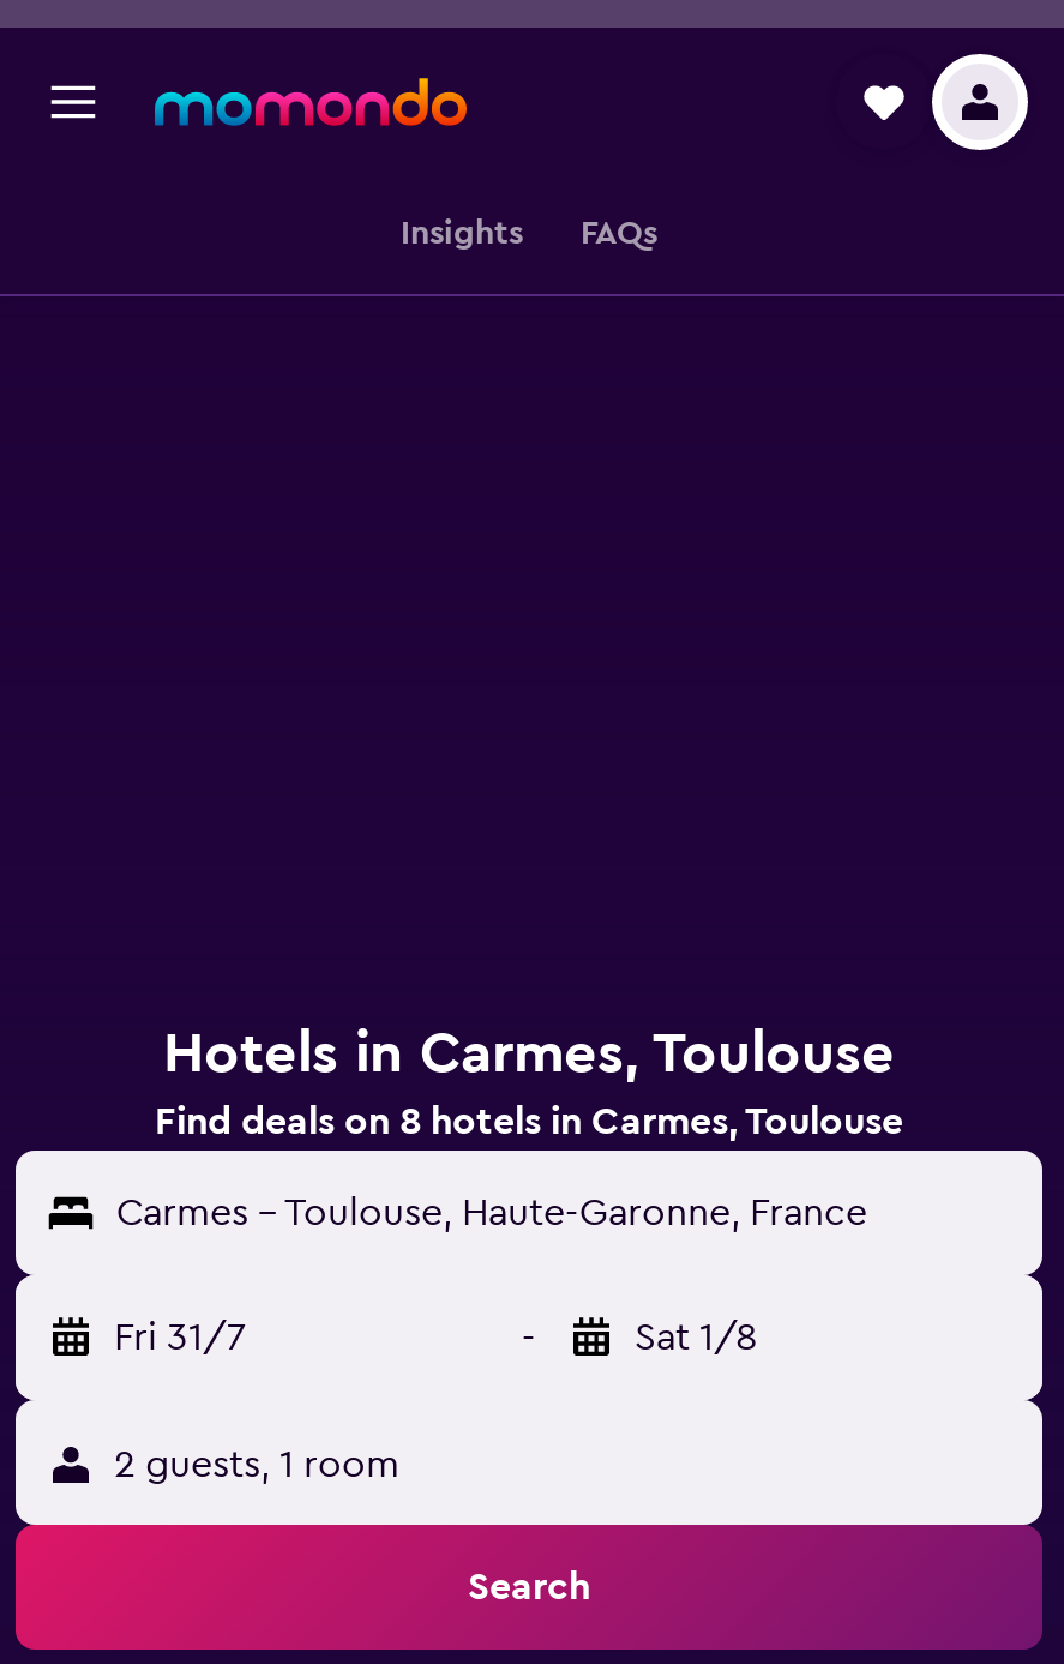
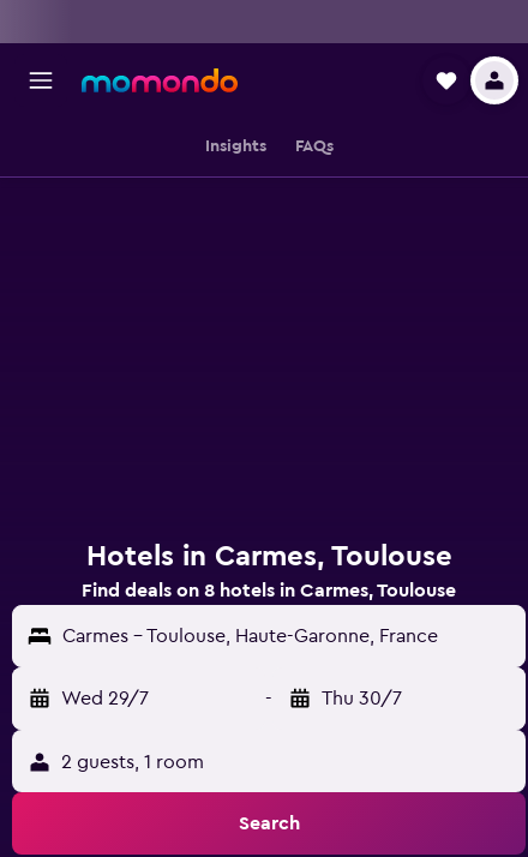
- Fri 31/7
+ Wed 29/7

- Sat 1/8
+ Thu 30/7
